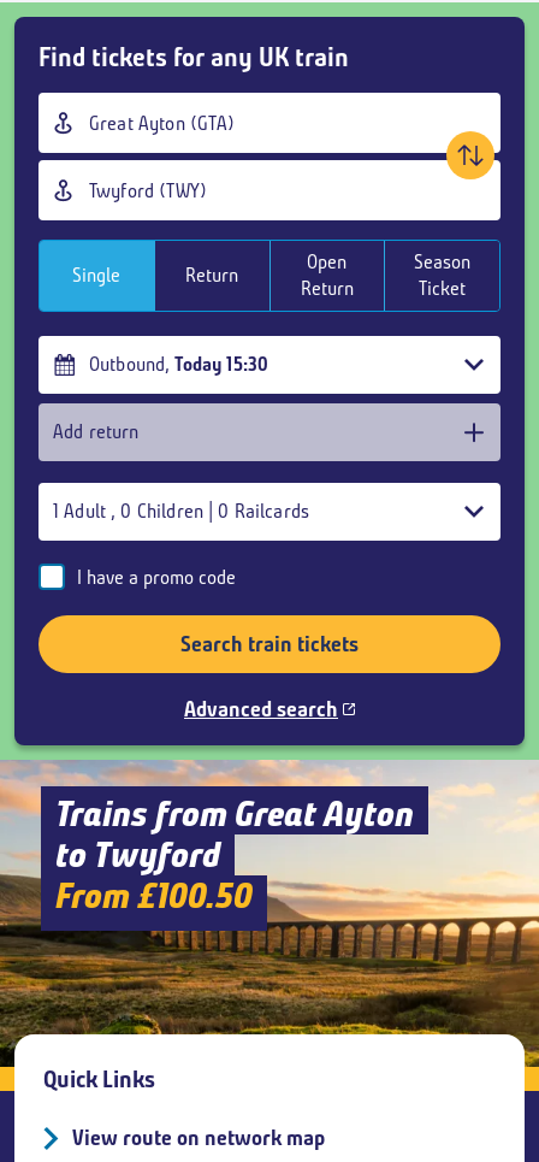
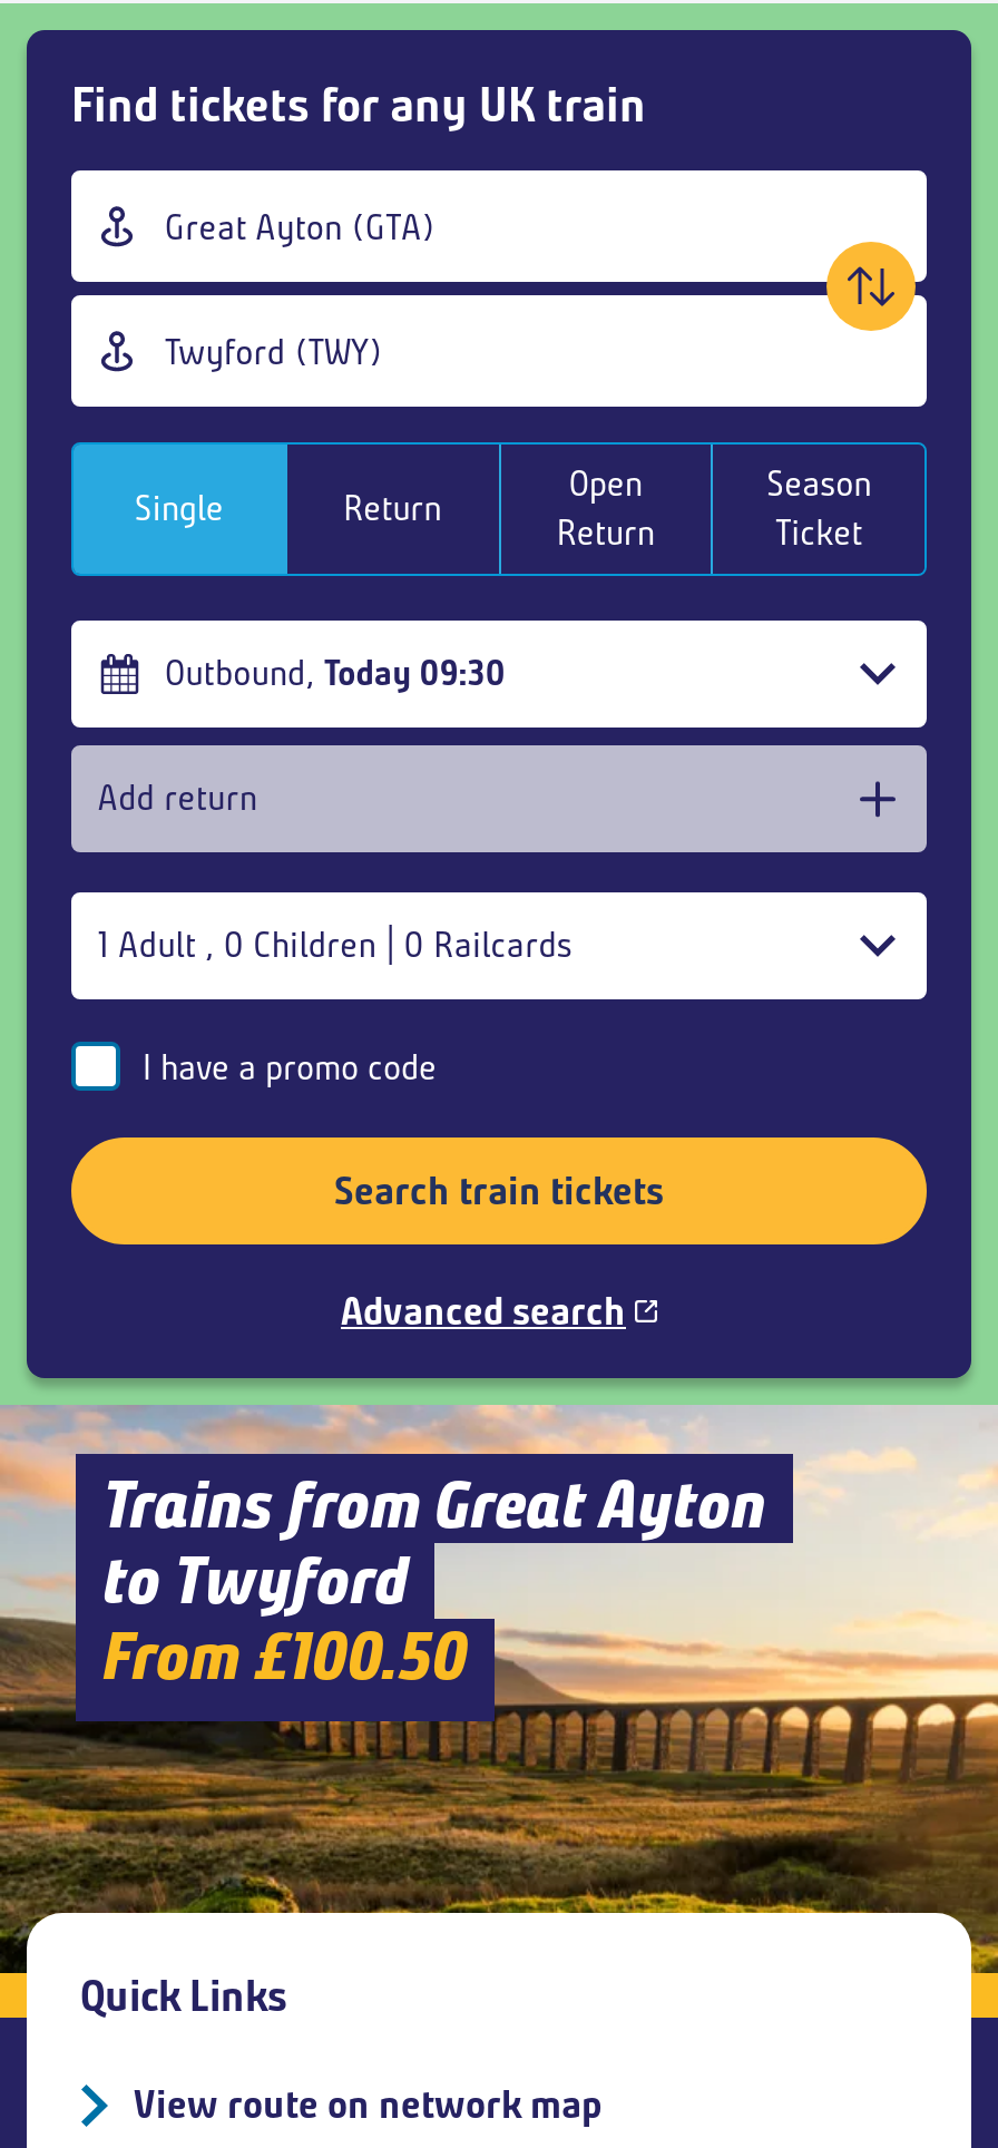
- Outbound, Today 15:30
+ Outbound, Today 09:30
